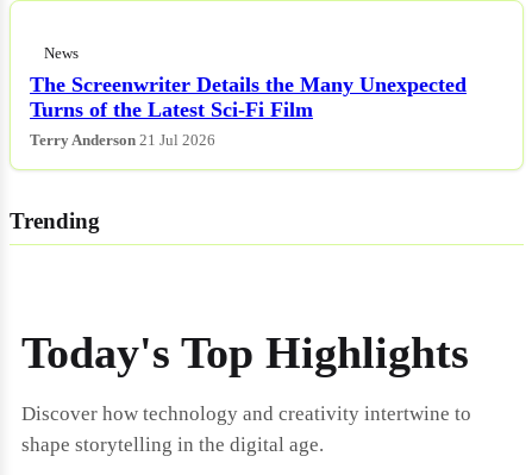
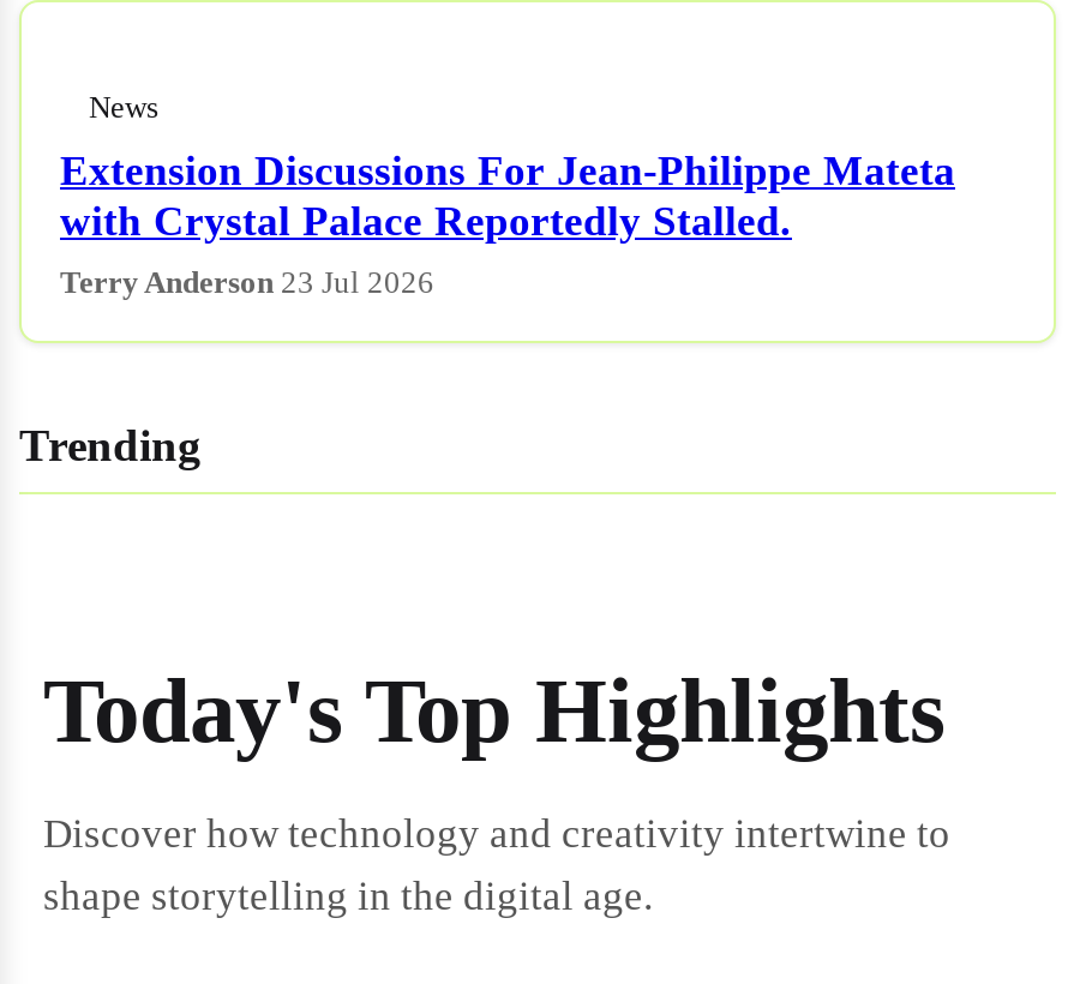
- The Screenwriter Details the Many Unexpected
- Turns of the Latest Sci-Fi Film
- Terry Anderson 21 Jul 2026
+ Extension Discussions For Jean-Philippe Mateta
+ with Crystal Palace Reportedly Stalled.
+ Terry Anderson 23 Jul 2026
